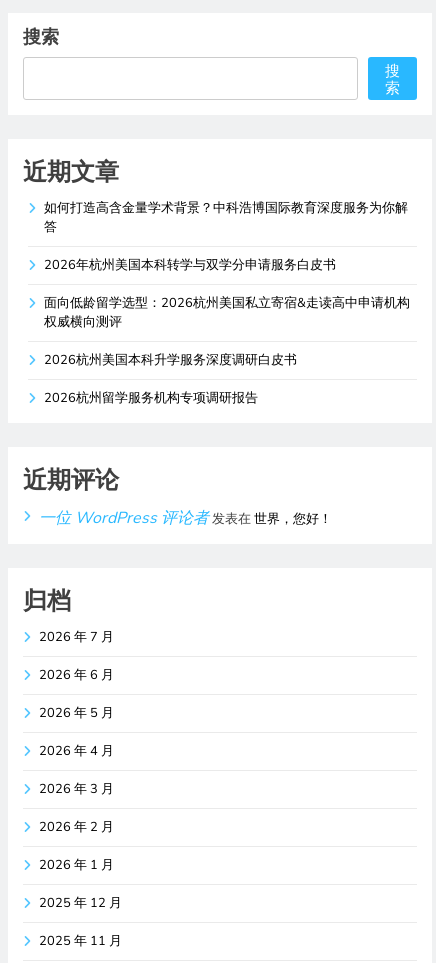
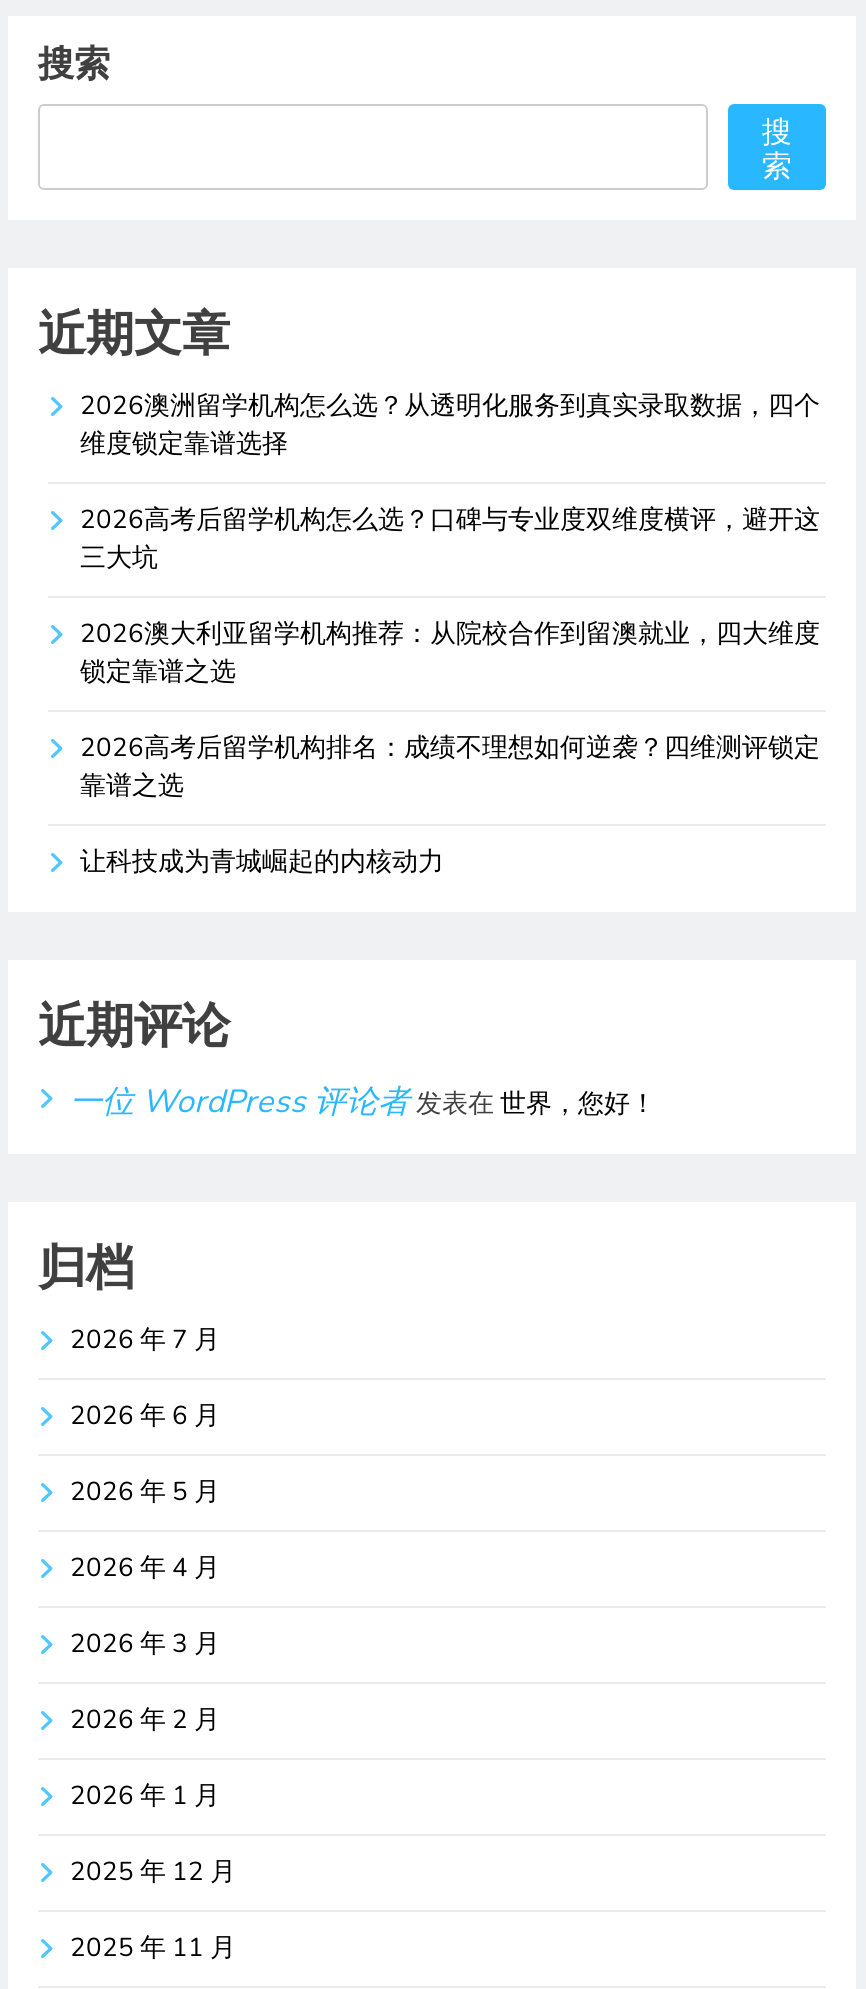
- 如何打造高含金量学术背景？中科浩博国际教育深度服务为你解
- 答
+ 2026澳洲留学机构怎么选？从透明化服务到真实录取数据，四个
+ 维度锁定靠谱选择

- 2026年杭州美国本科转学与双学分申请服务白皮书
+ 2026高考后留学机构怎么选？口碑与专业度双维度横评，避开这
+ 三大坑

- 面向低龄留学选型：2026杭州美国私立寄宿&走读高中申请机构
- 权威横向测评
+ 2026澳大利亚留学机构推荐：从院校合作到留澳就业，四大维度
+ 锁定靠谱之选

- 2026杭州美国本科升学服务深度调研白皮书
+ 2026高考后留学机构排名：成绩不理想如何逆袭？四维测评锁定
+ 靠谱之选

- 2026杭州留学服务机构专项调研报告
+ 让科技成为青城崛起的内核动力
